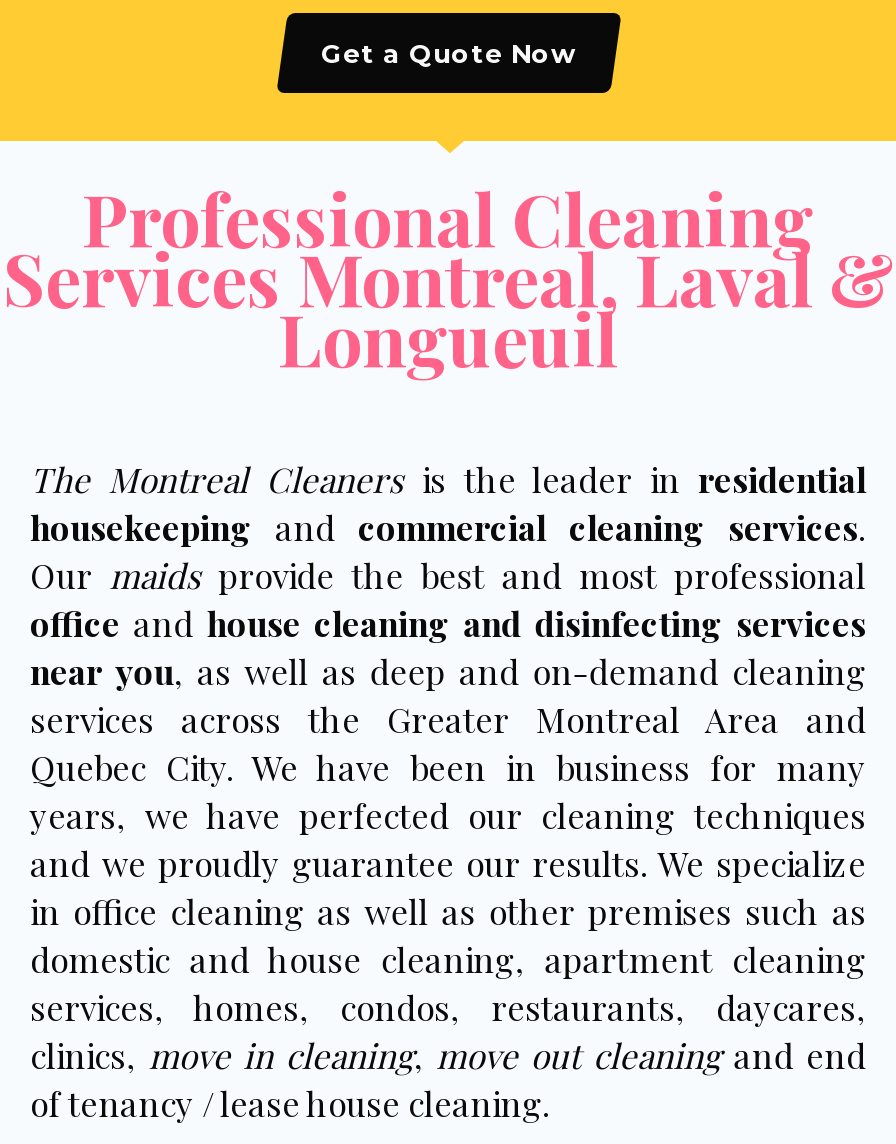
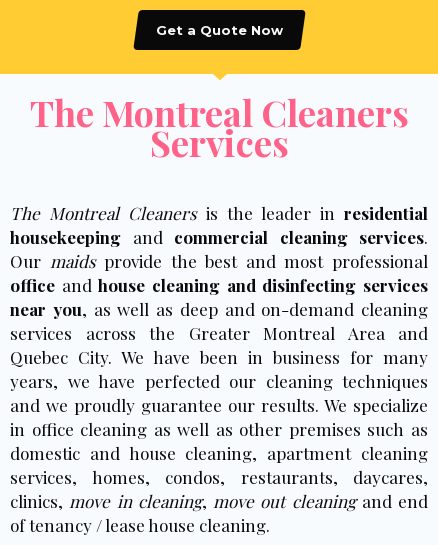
- Professional Cleaning
- Services Montreal, Laval &
- Longueuil
+ The Montreal Cleaners
+ Services
